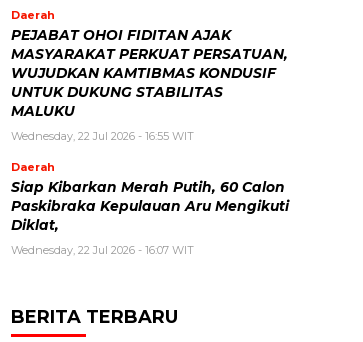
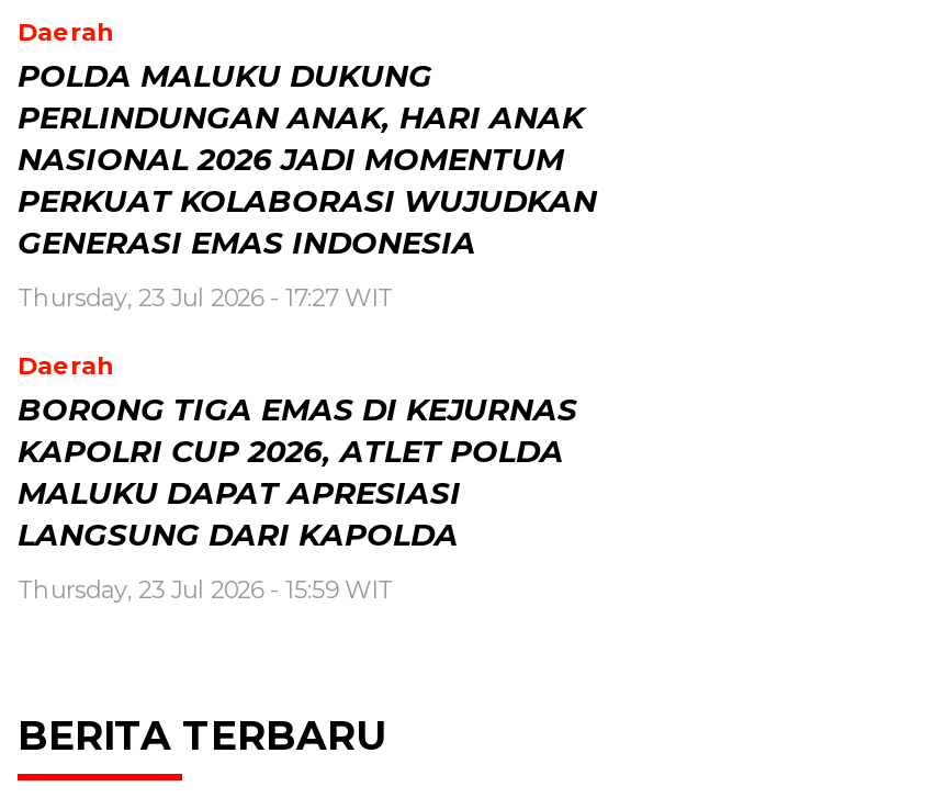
- PEJABAT OHOI FIDITAN AJAK
- MASYARAKAT PERKUAT PERSATUAN,
- WUJUDKAN KAMTIBMAS KONDUSIF
- UNTUK DUKUNG STABILITAS
- MALUKU
+ POLDA MALUKU DUKUNG
+ PERLINDUNGAN ANAK, HARI ANAK
+ NASIONAL 2026 JADI MOMENTUM
+ PERKUAT KOLABORASI WUJUDKAN
+ GENERASI EMAS INDONESIA

- Wednesday, 22 Jul 2026 - 16:55 WIT
+ Thursday, 23 Jul 2026 - 17:27 WIT

- Siap Kibarkan Merah Putih, 60 Calon
- Paskibraka Kepulauan Aru Mengikuti
- Diklat,
+ BORONG TIGA EMAS DI KEJURNAS
+ KAPOLRI CUP 2026, ATLET POLDA
+ MALUKU DAPAT APRESIASI
+ LANGSUNG DARI KAPOLDA

- Wednesday, 22 Jul 2026 - 16:07 WIT
+ Thursday, 23 Jul 2026 - 15:59 WIT
